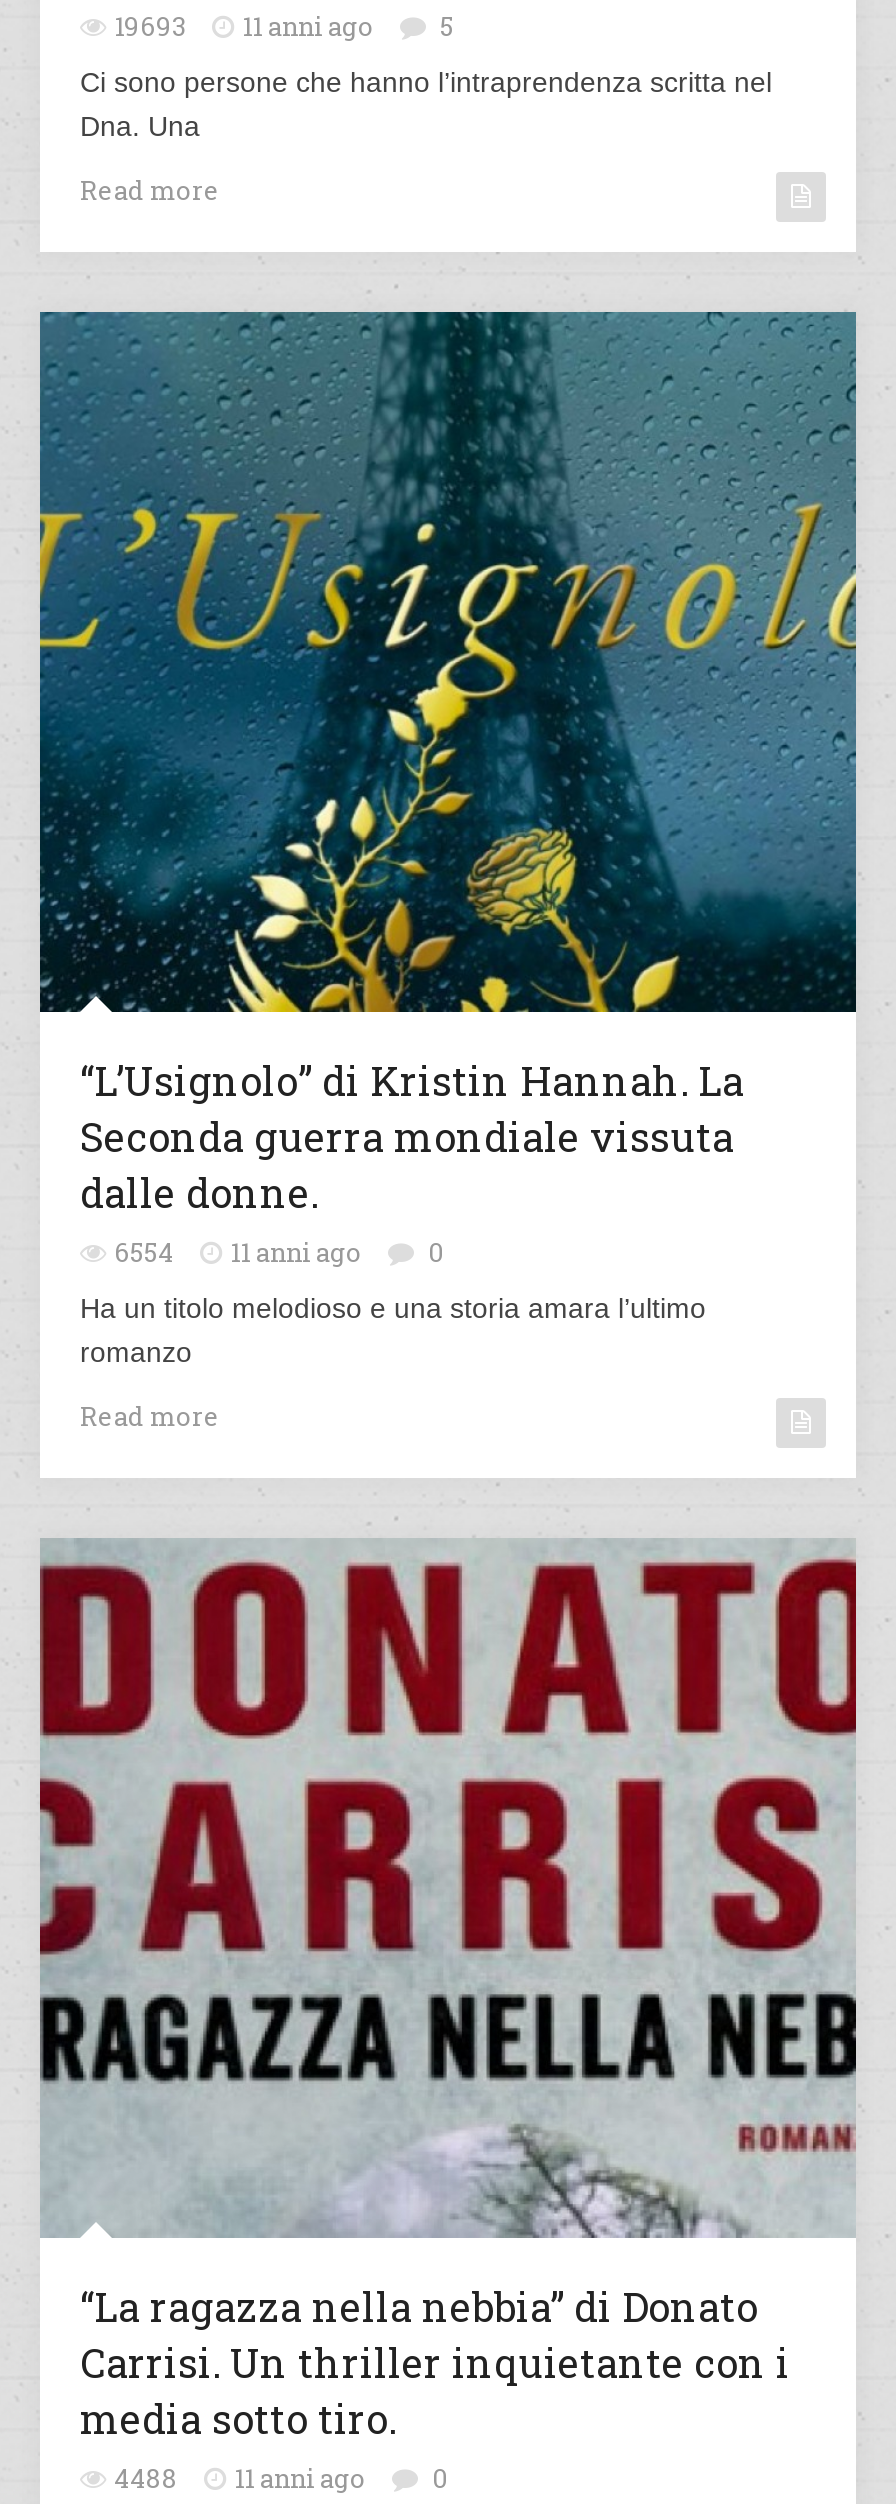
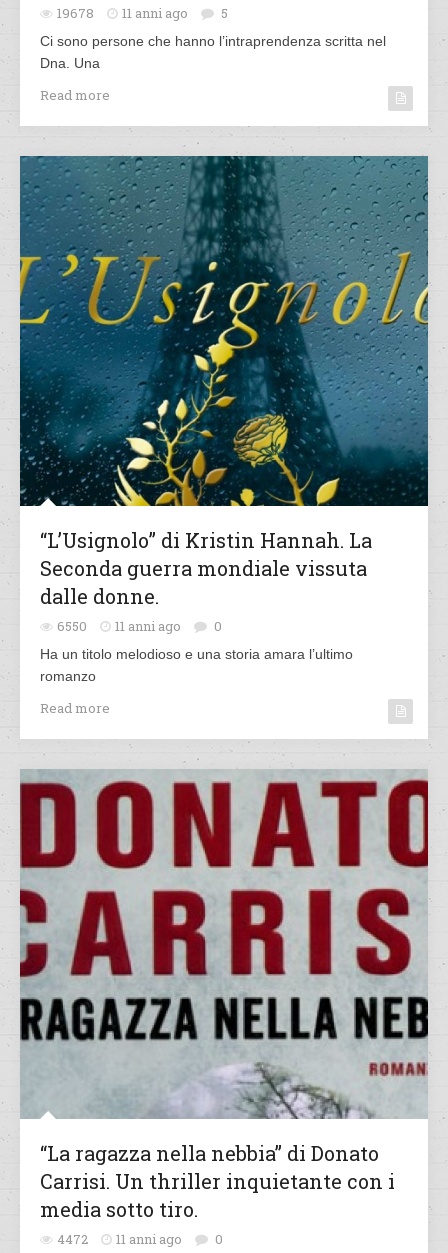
- 19693
+ 19678

- 6554
+ 6550

- 4488
+ 4472
